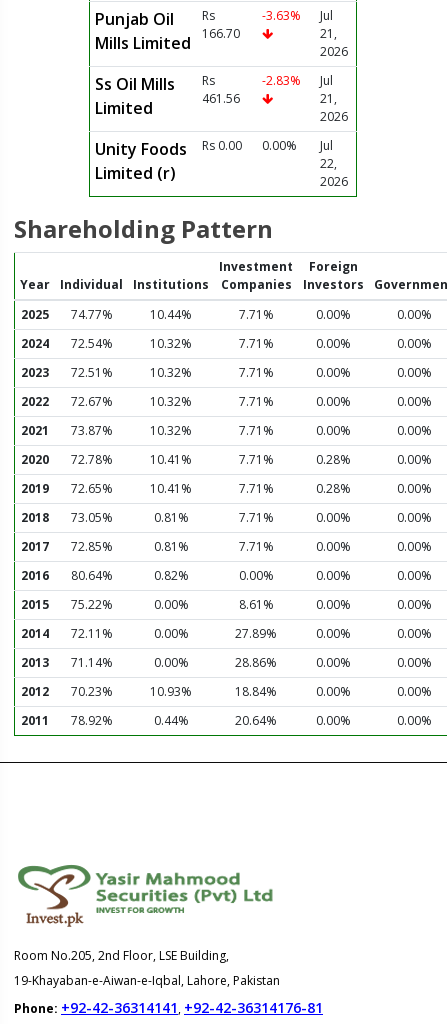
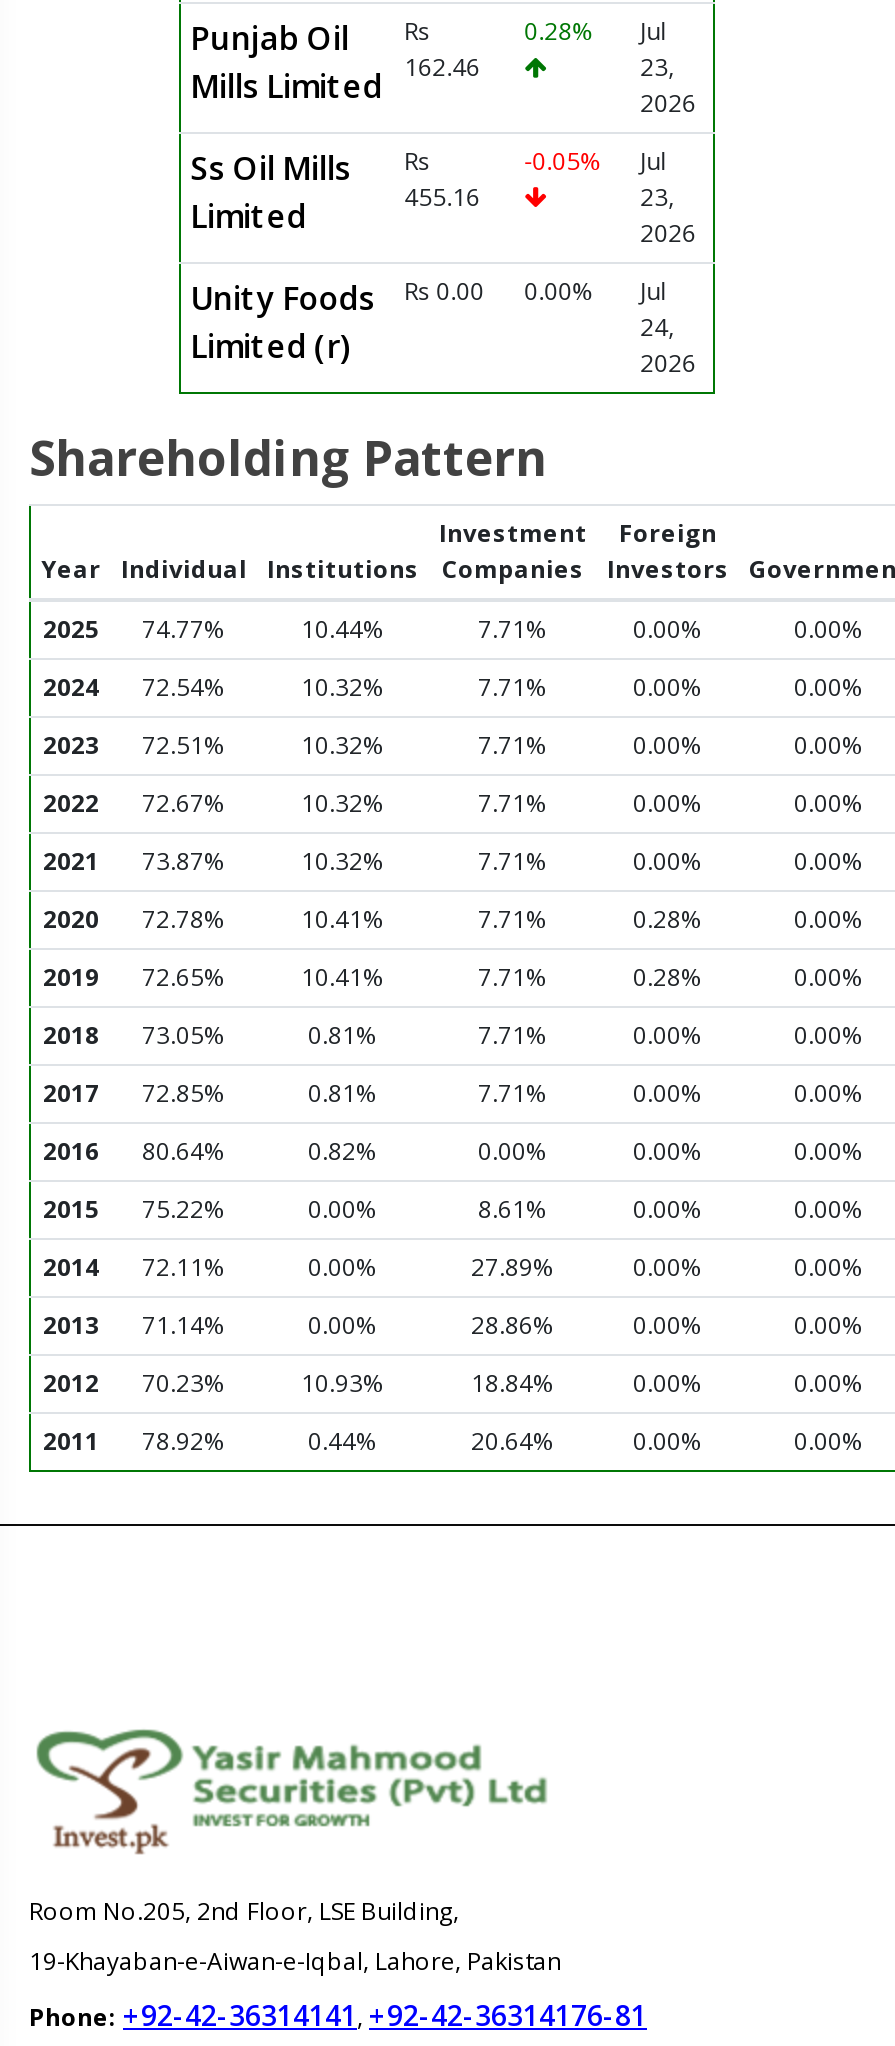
- -3.63% Jul
+ 0.28% Jul

- Mills Limited 166.70
+ Mills Limited 162.46

- 21,
+ 23,

- -2.83% Jul
+ -0.05% Jul

- 461.56
+ 455.16

- 21,
+ 23,

- 22,
+ 24,
